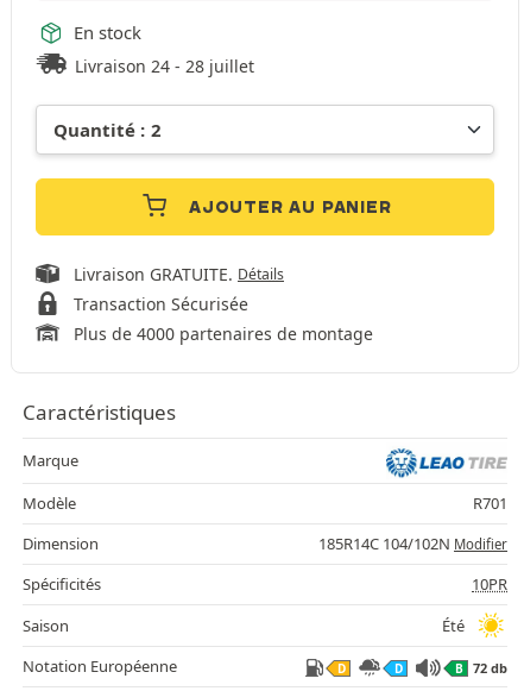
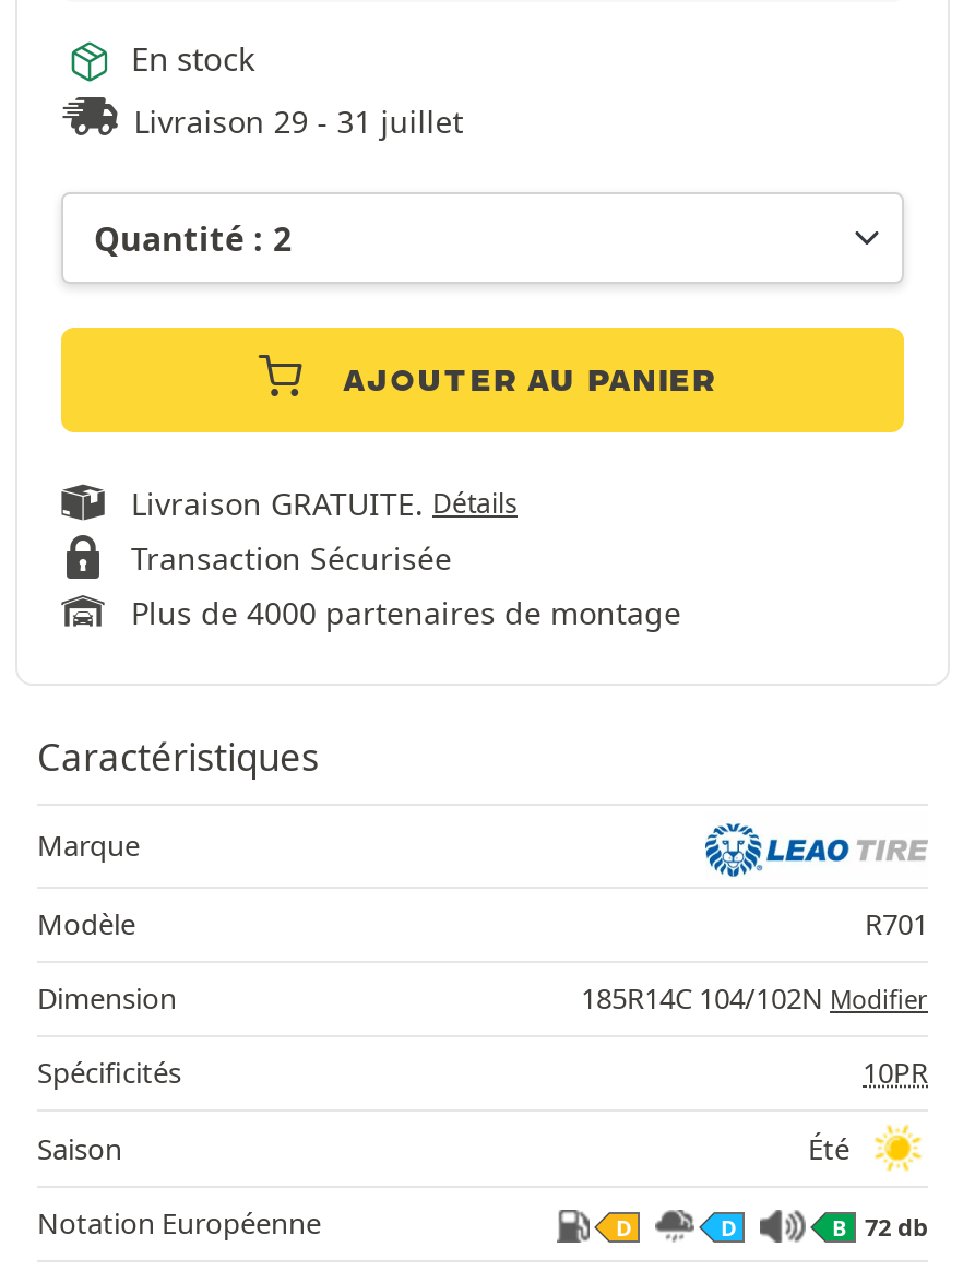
- Livraison 24 - 28 juillet
+ Livraison 29 - 31 juillet
